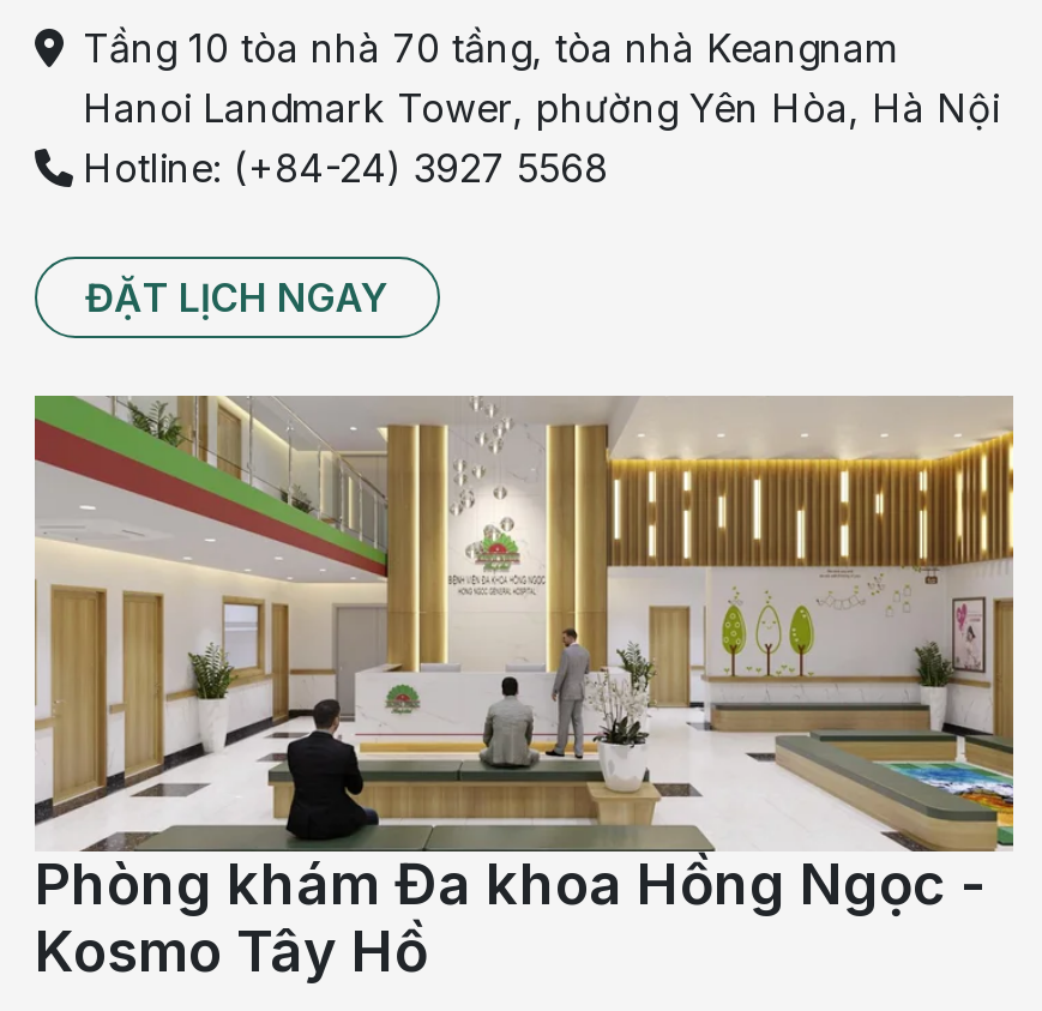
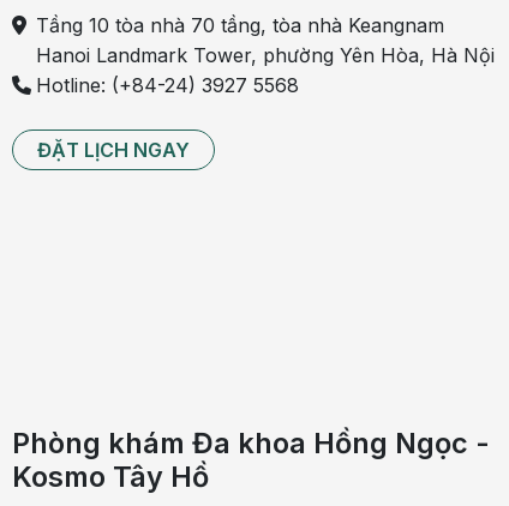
- [image]
